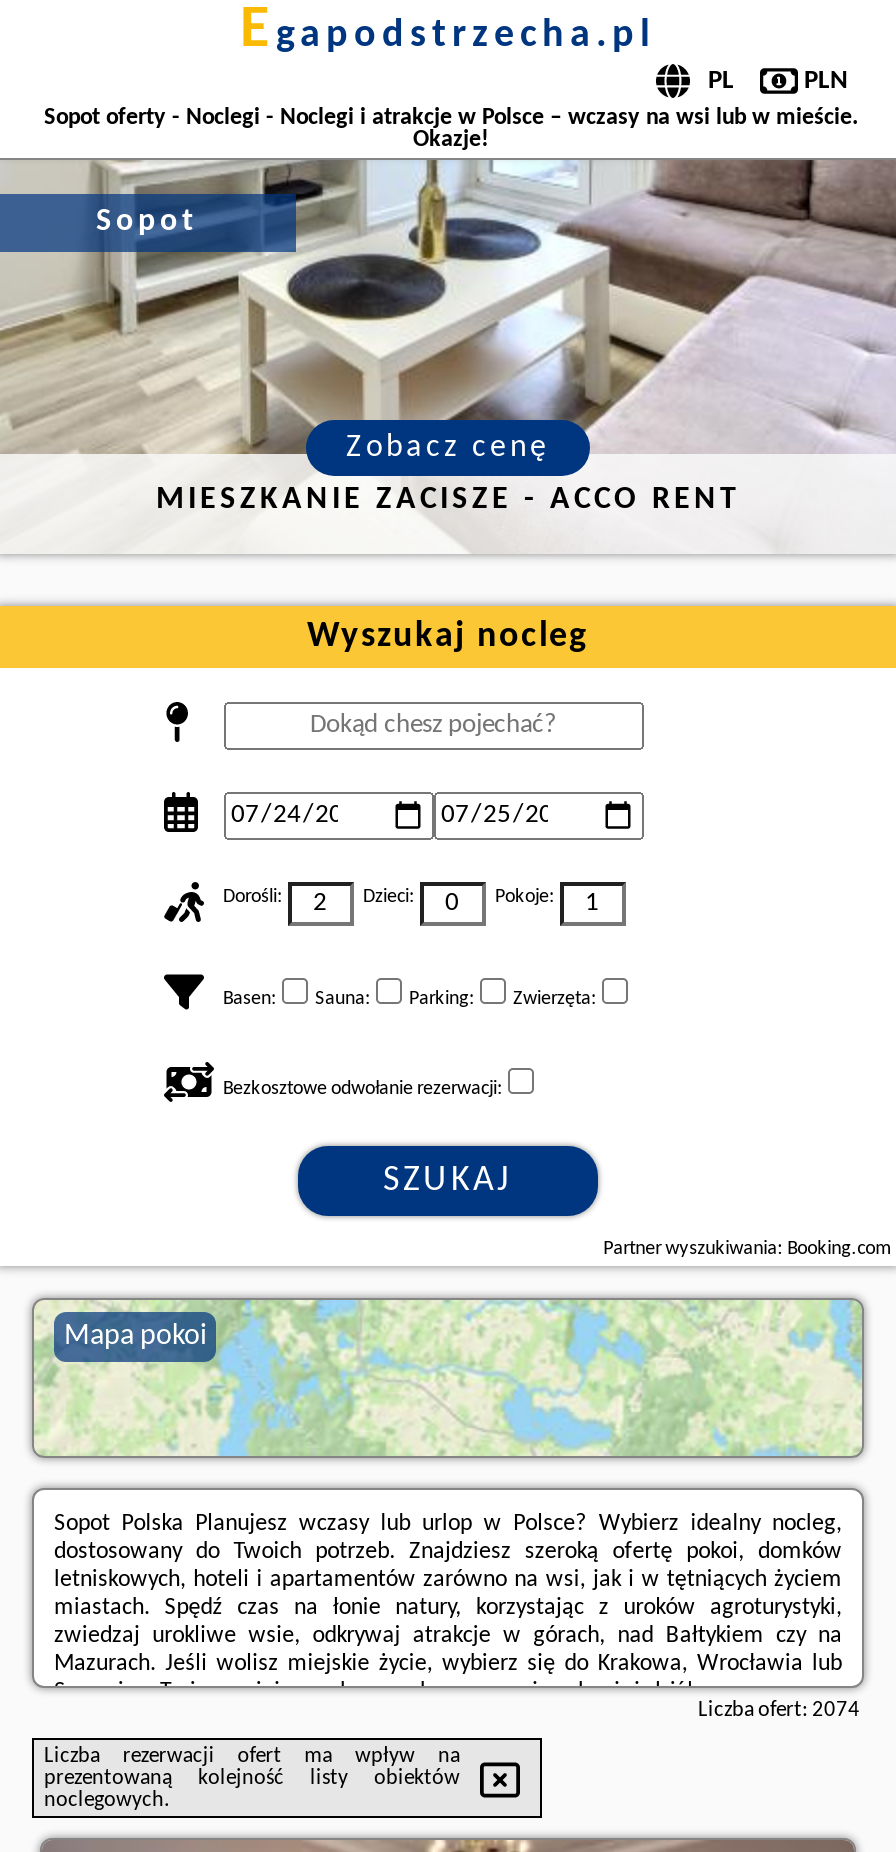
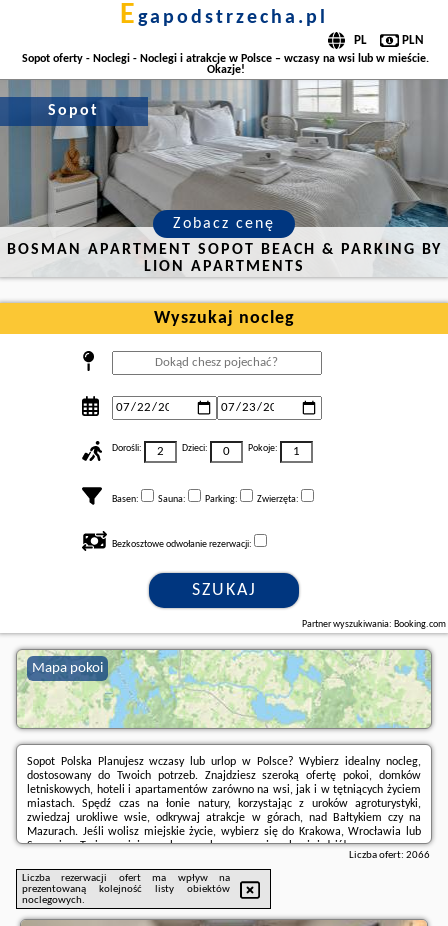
- [image]
- MIESZKANIE ZACISZE - ACCO RENT
+ [image]
+ BOSMAN APARTMENT SOPOT BEACH & PARKING BY
+ LION APARTMENTS

- Liczba ofert: 2074
+ Liczba ofert: 2066
